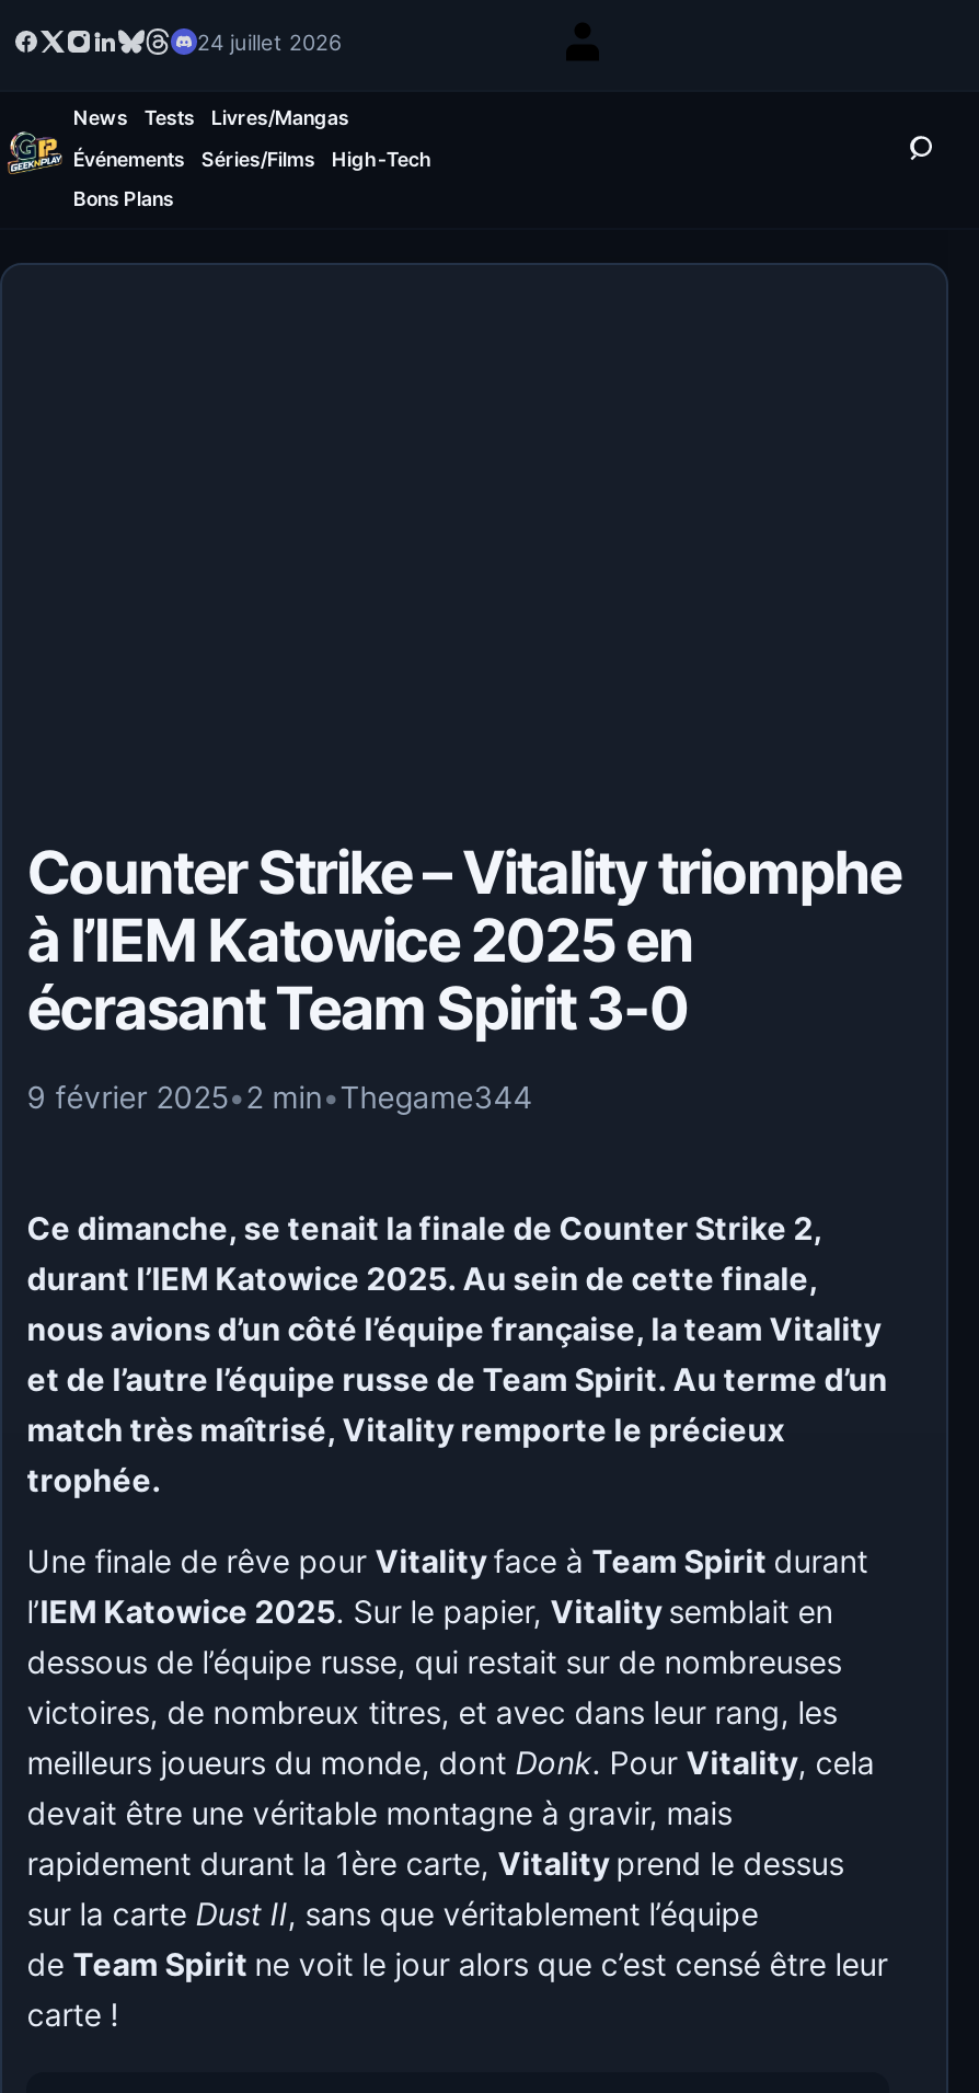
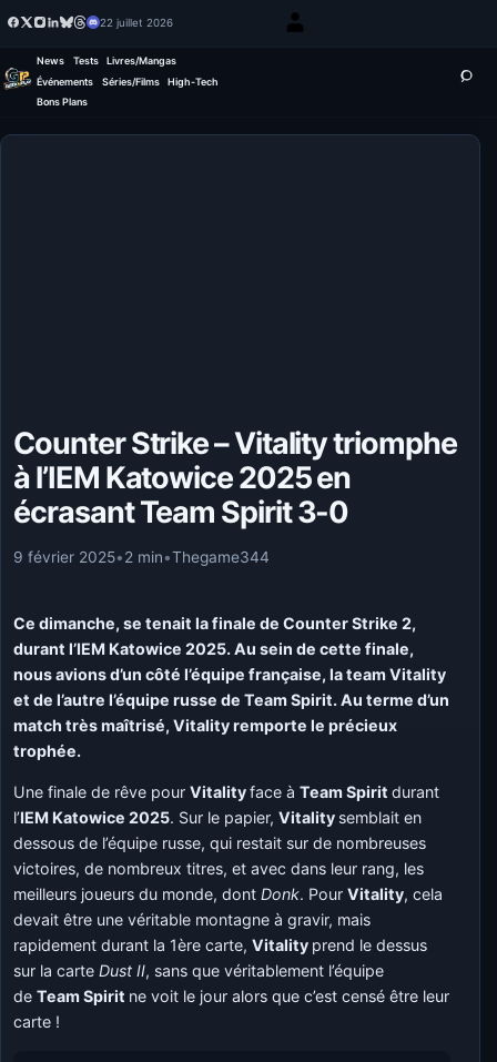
- 24 juillet 2026
+ 22 juillet 2026
